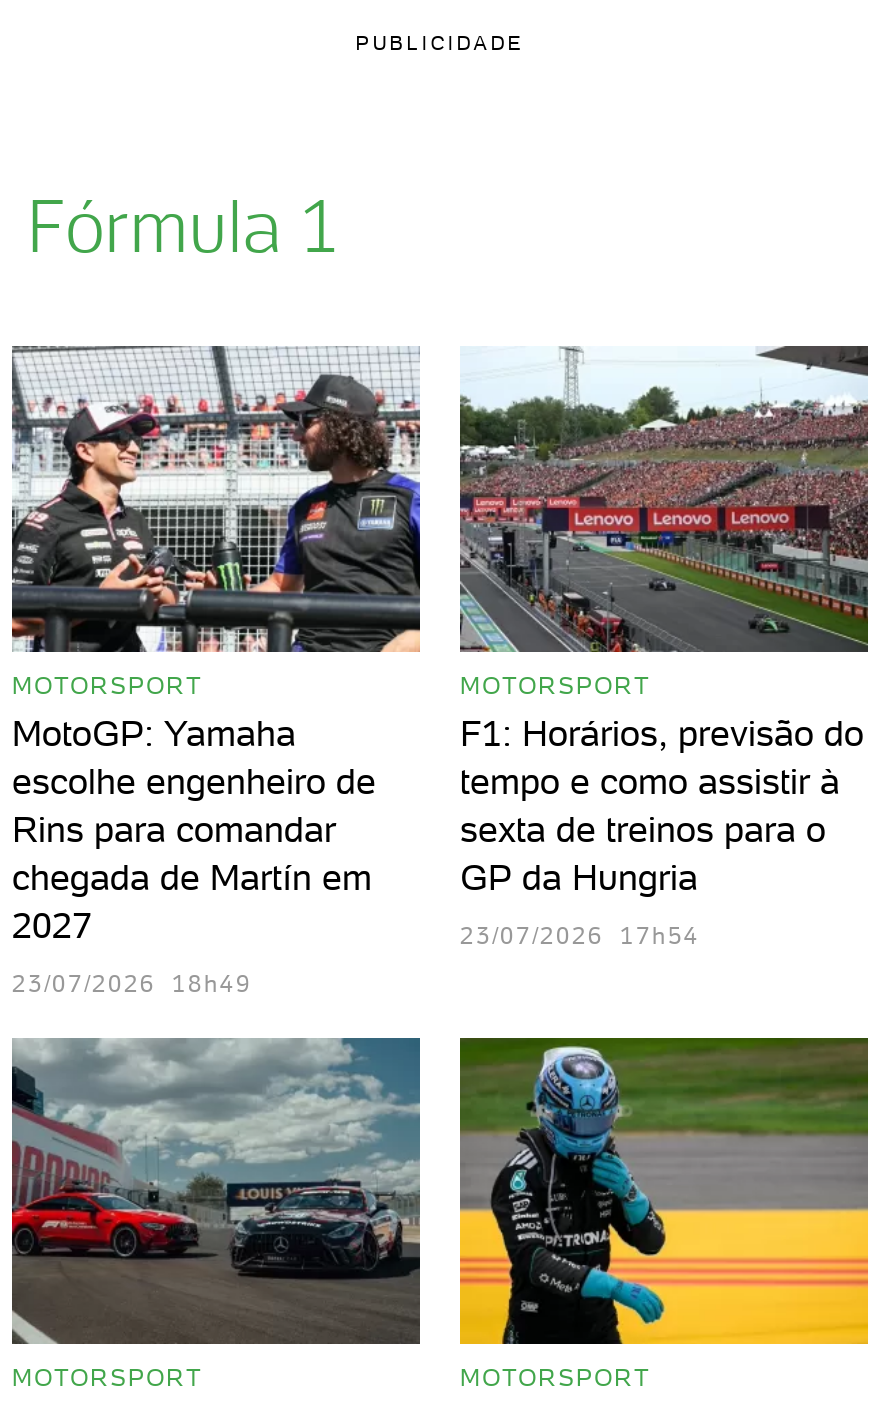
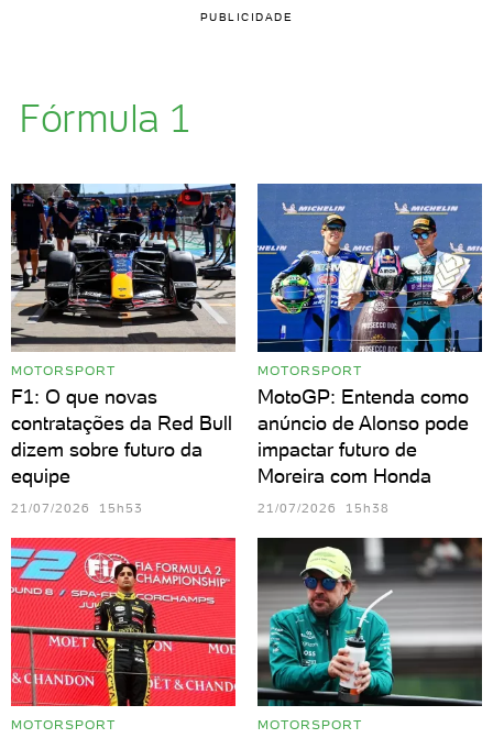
- [image]
- MotoGP: Yamaha
- escolhe engenheiro de
- Rins para comandar
- chegada de Martín em
- 2027
+ [image]
+ F1: O que novas
+ contratações da Red Bull
+ dizem sobre futuro da
+ equipe

- [image]
- F1: Horários, previsão do
- tempo e como assistir à
- sexta de treinos para o
- GP da Hungria
+ [image]
+ MotoGP: Entenda como
+ anúncio de Alonso pode
+ impactar futuro de
+ Moreira com Honda

- 23/07/2026 17h54
+ 21/07/2026 15h38

- 23/07/2026 18h49
+ 21/07/2026 15h53

- [image]
+ [image]

- [image]
+ [image]
